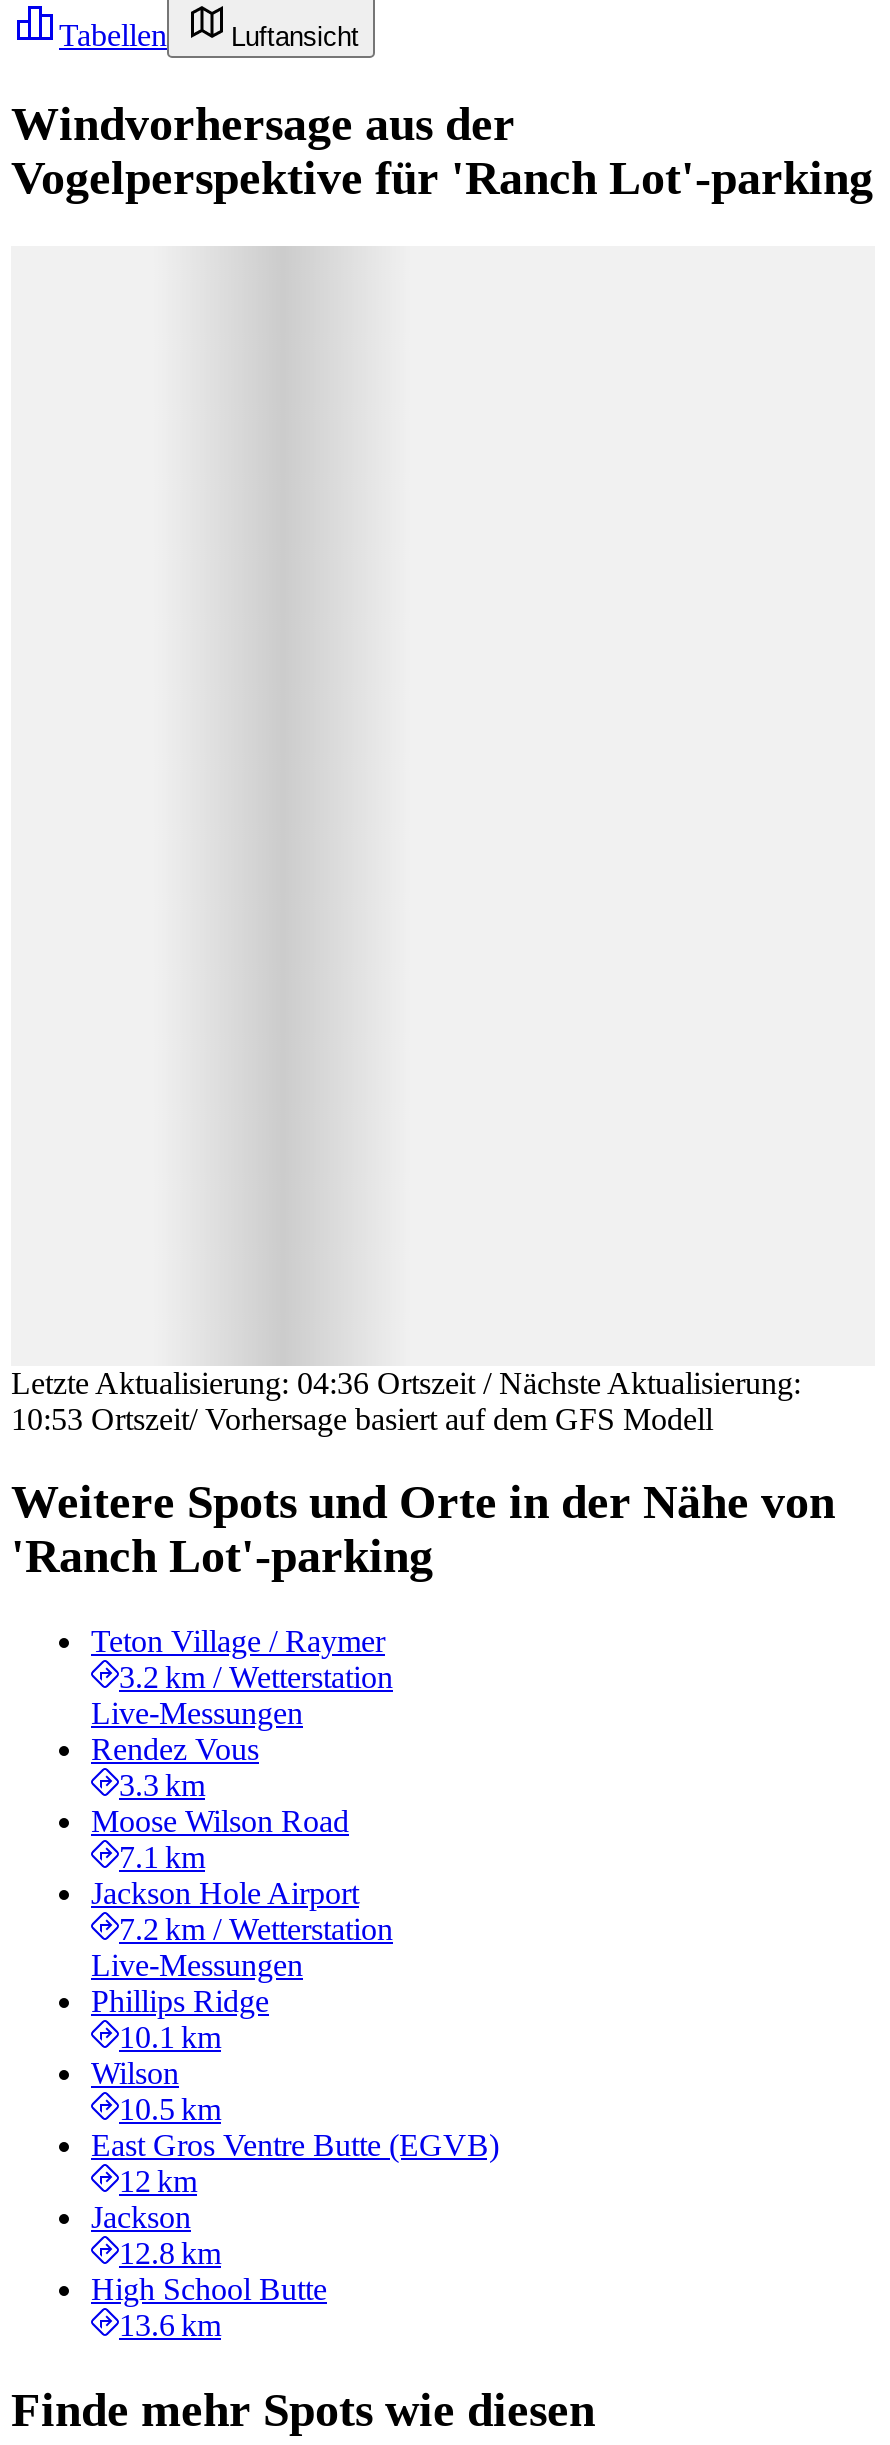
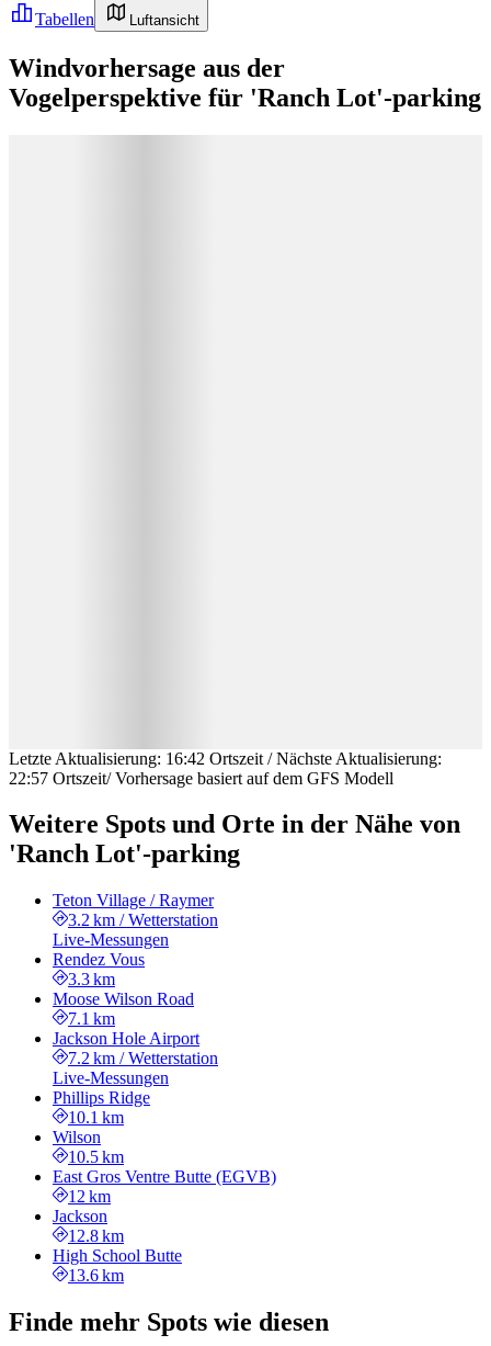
- Letzte Aktualisierung: 04:36 Ortszeit / Nächste Aktualisierung:
+ Letzte Aktualisierung: 16:42 Ortszeit / Nächste Aktualisierung:

- 10:53 Ortszeit/ Vorhersage basiert auf dem GFS Modell
+ 22:57 Ortszeit/ Vorhersage basiert auf dem GFS Modell
